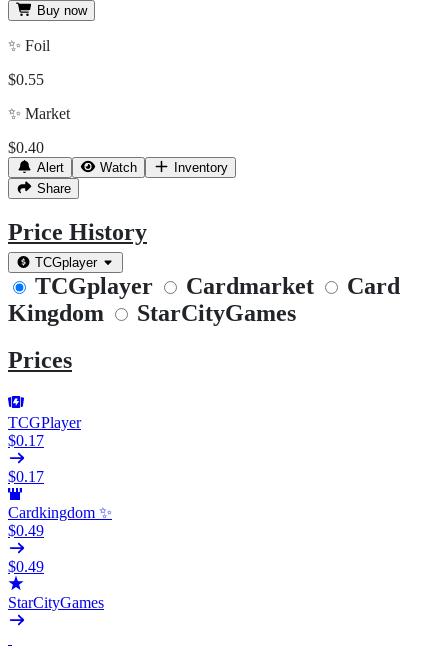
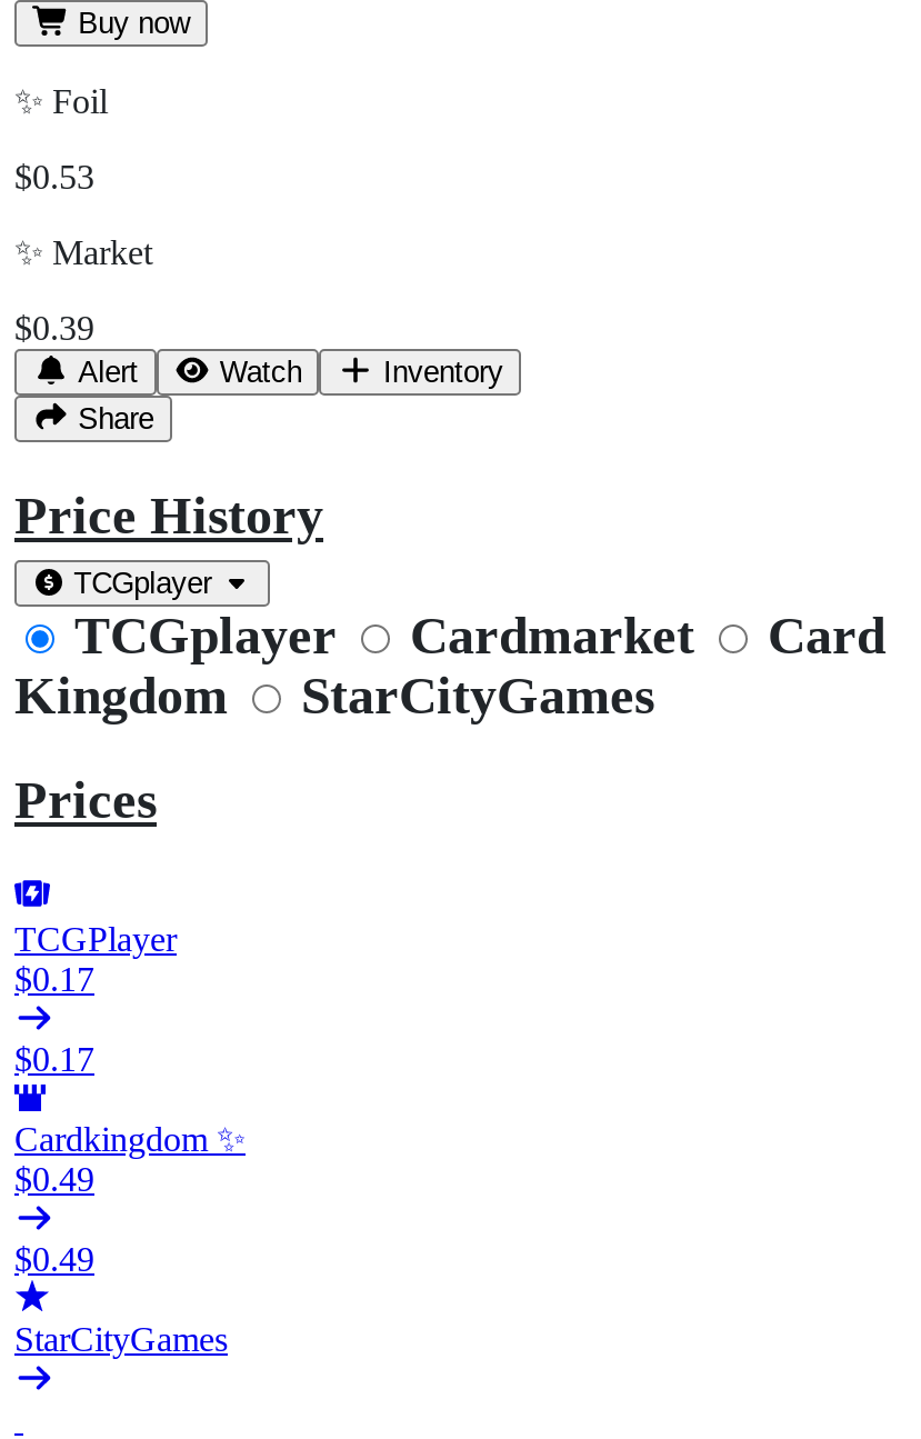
- $0.55
+ $0.53

- $0.40
+ $0.39
